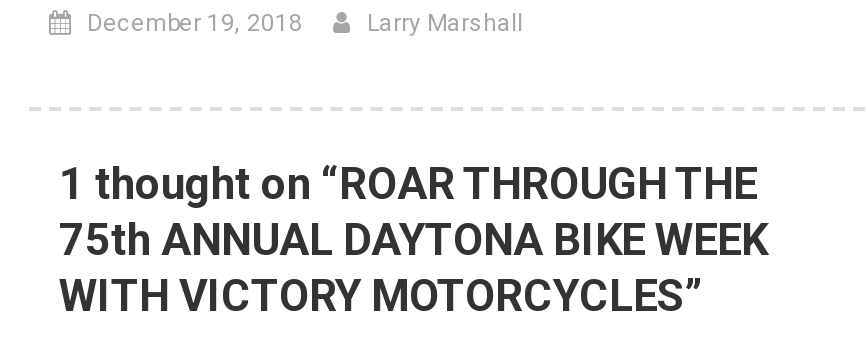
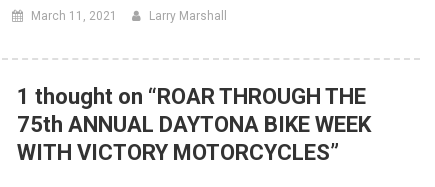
- December 19, 2018
+ March 11, 2021
